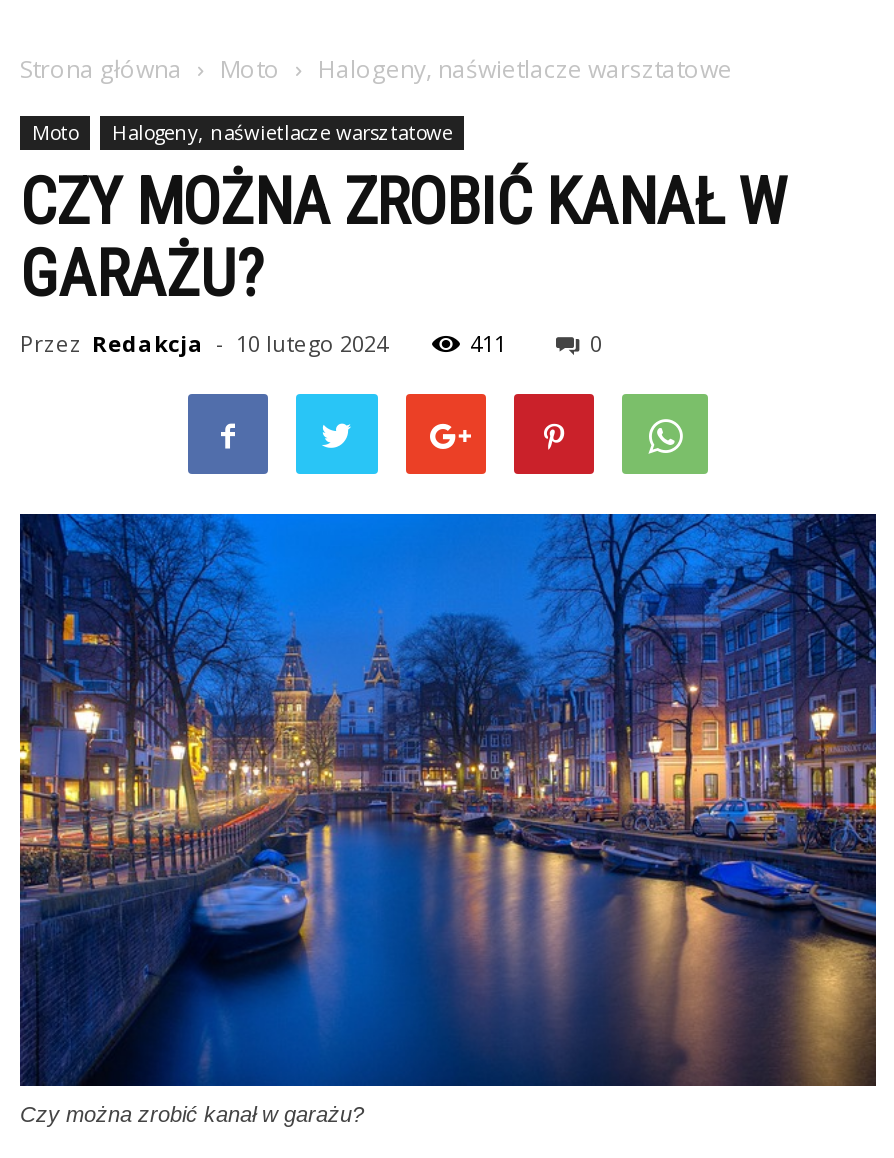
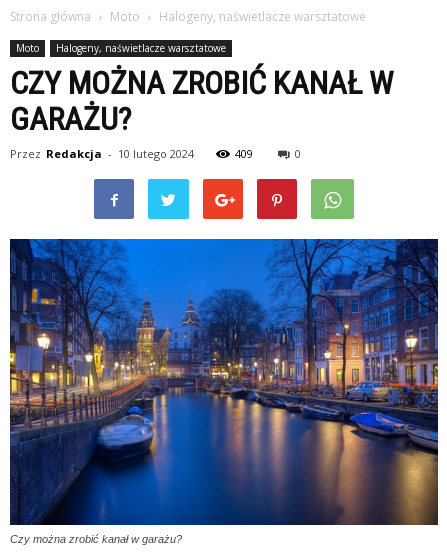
- 411
+ 409
